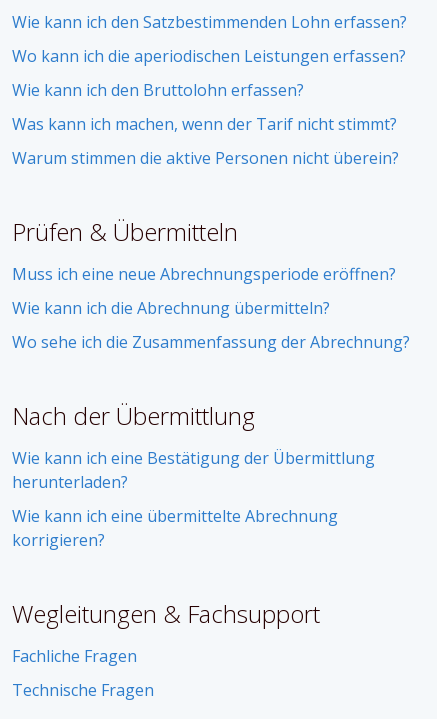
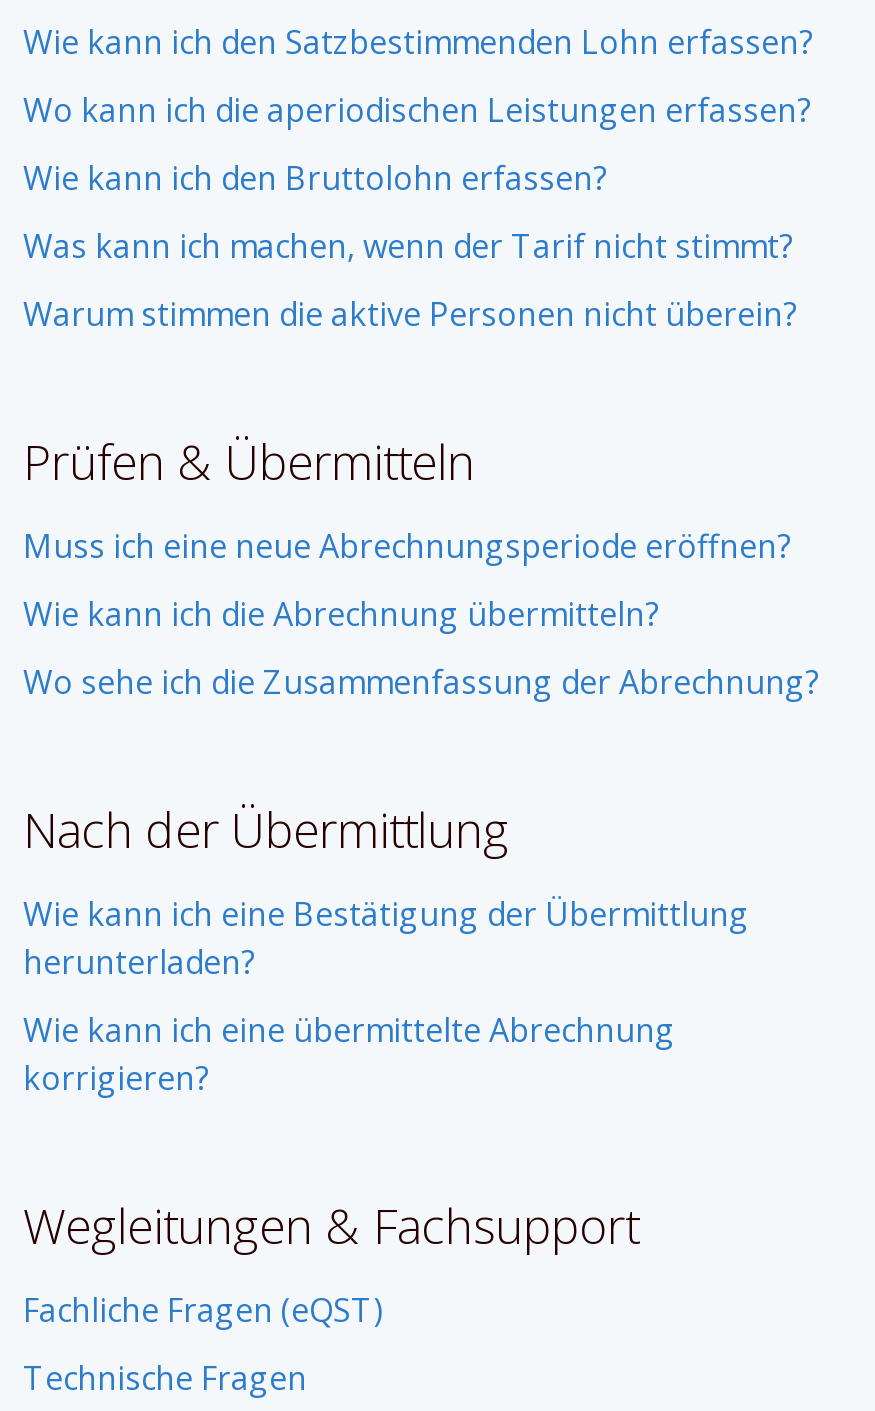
- Fachliche Fragen
+ Fachliche Fragen (eQST)
